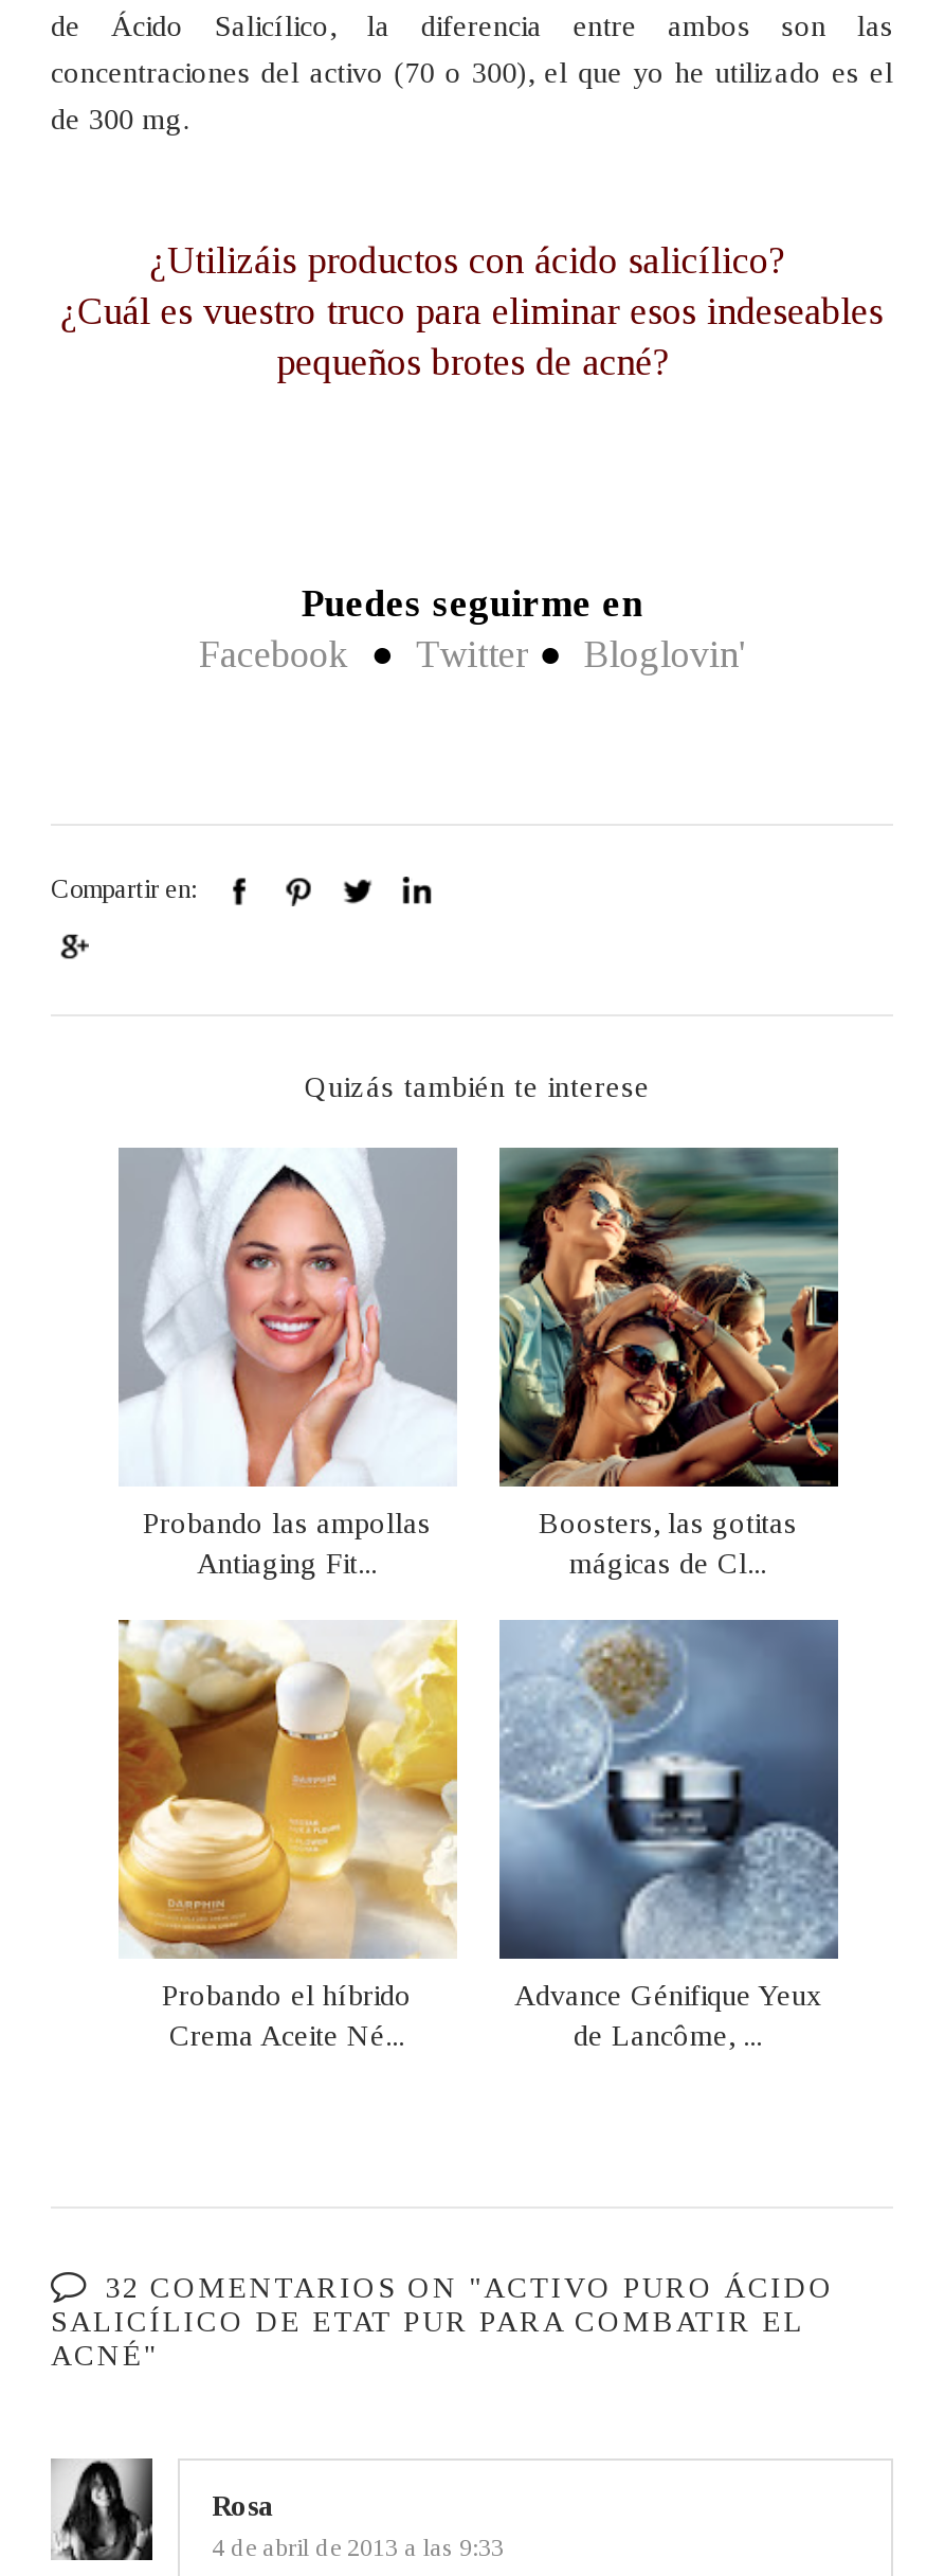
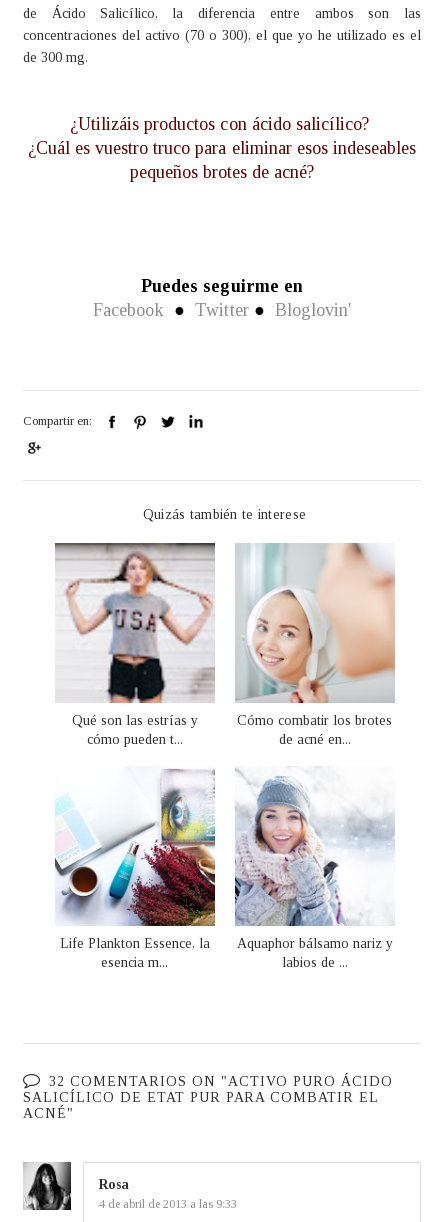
- [image]
- Probando las ampollas
- Antiaging Fit...
+ [image]
+ Qué son las estrías y
+ cómo pueden t...

- [image]
- Boosters, las gotitas
- mágicas de Cl...
+ [image]
+ Cómo combatir los brotes
+ de acné en...

- [image]
- Probando el híbrido
- Crema Aceite Né...
+ [image]
+ Life Plankton Essence, la
+ esencia m...

- [image]
- Advance Génifique Yeux
- de Lancôme, ...
+ [image]
+ Aquaphor bálsamo nariz y
+ labios de ...
